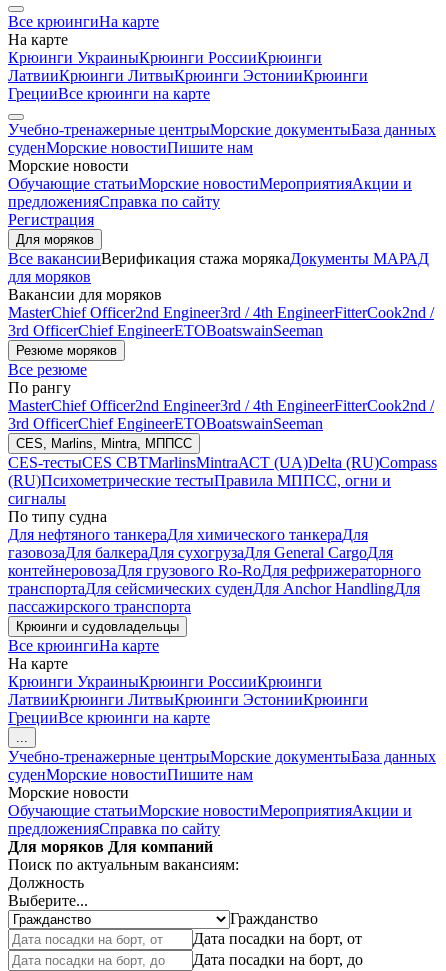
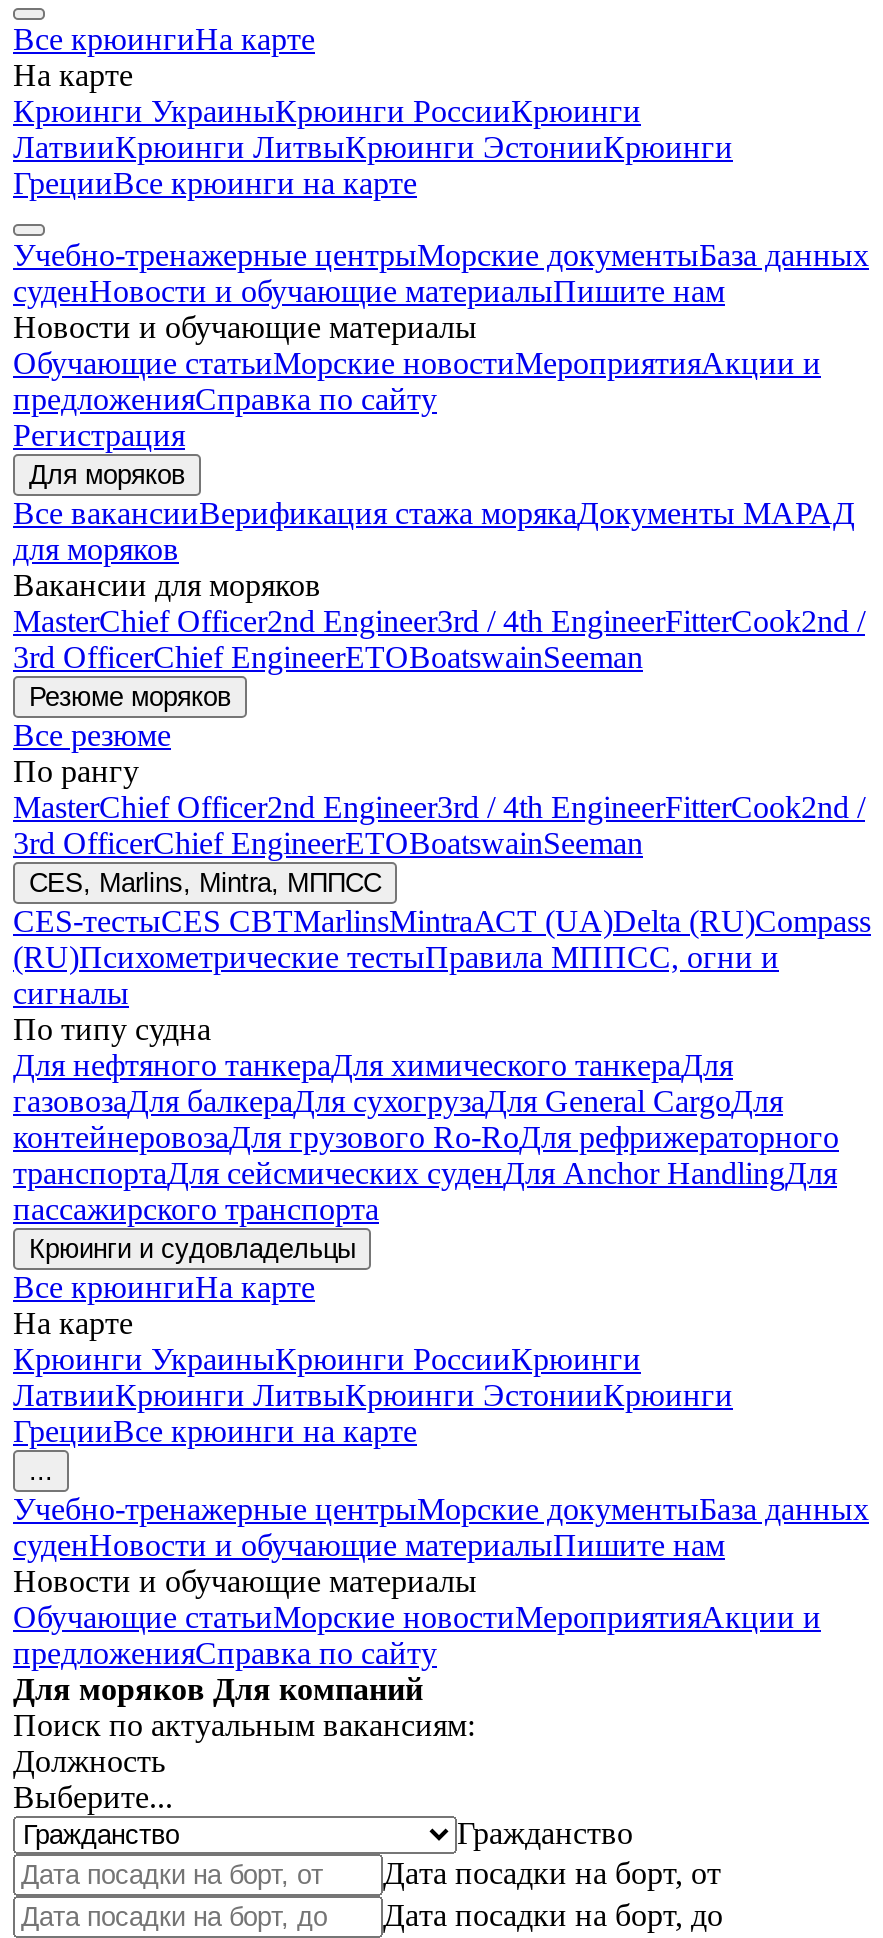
- суденМорские новостиПишите нам
- Морские новости
+ суденНовости и обучающие материалыПишите нам
+ Новости и обучающие материалы

- суденМорские новостиПишите нам
- Морские новости
+ суденНовости и обучающие материалыПишите нам
+ Новости и обучающие материалы
